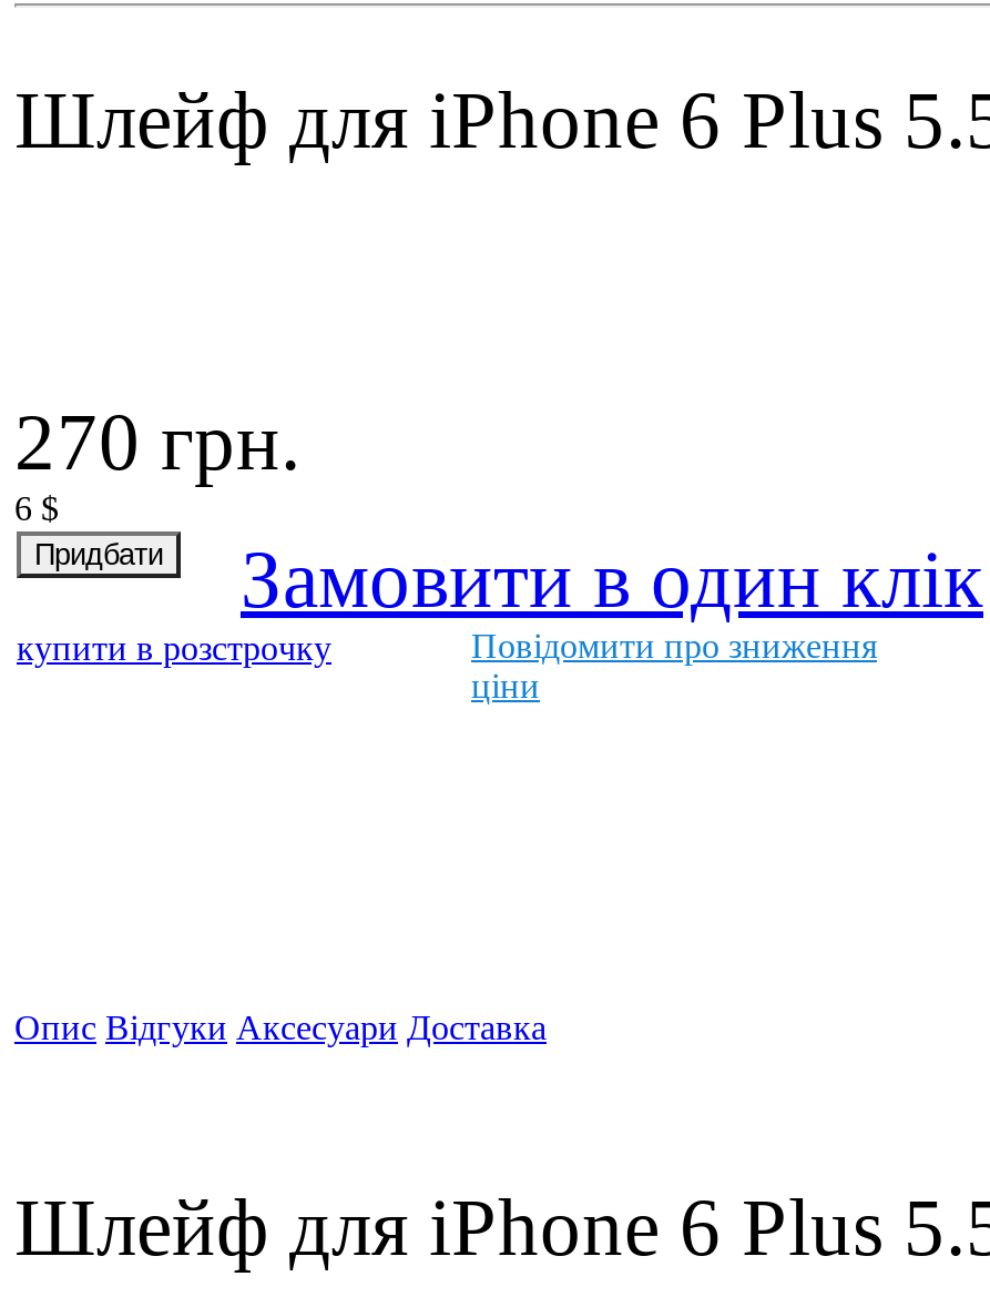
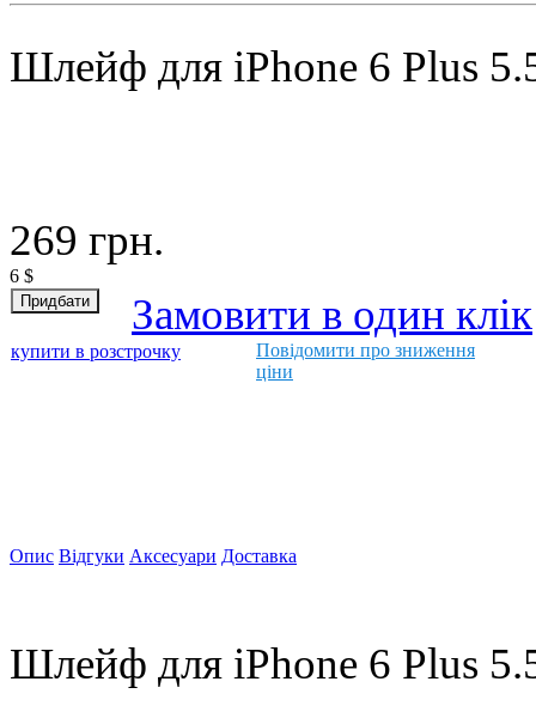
- 270 грн.
+ 269 грн.
